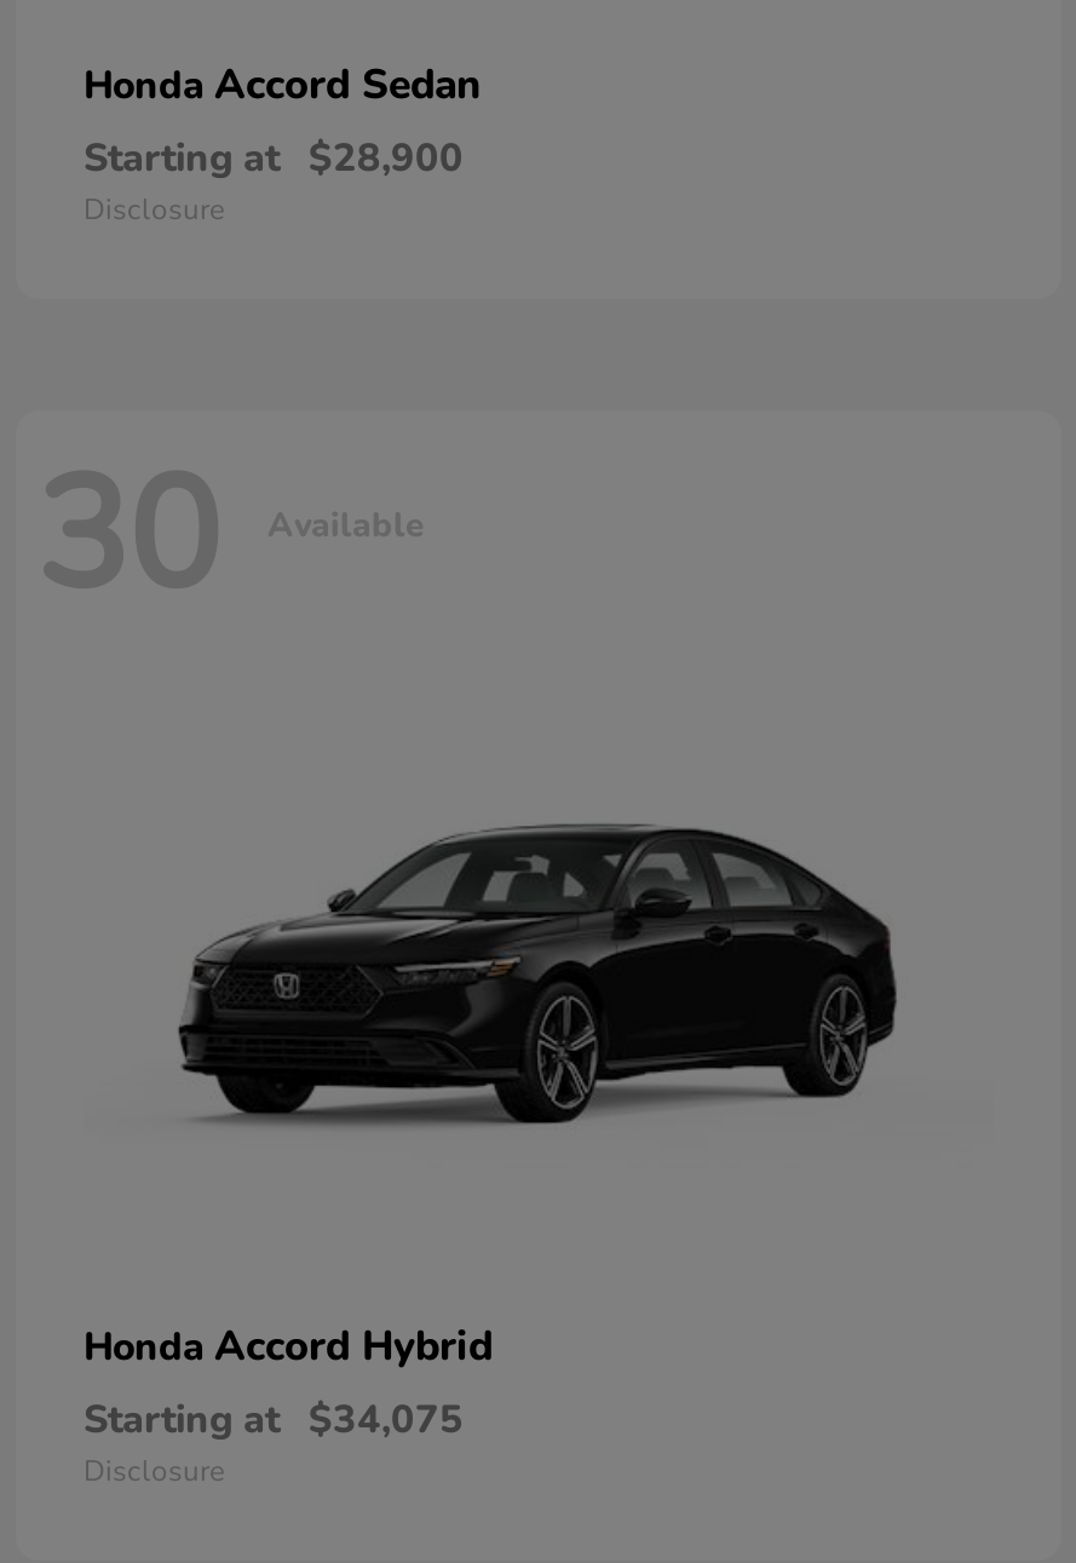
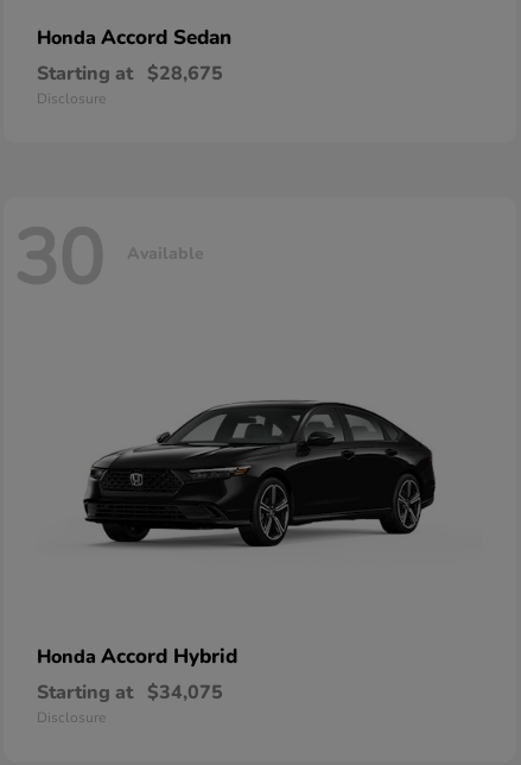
- Starting at $28,900
+ Starting at $28,675
